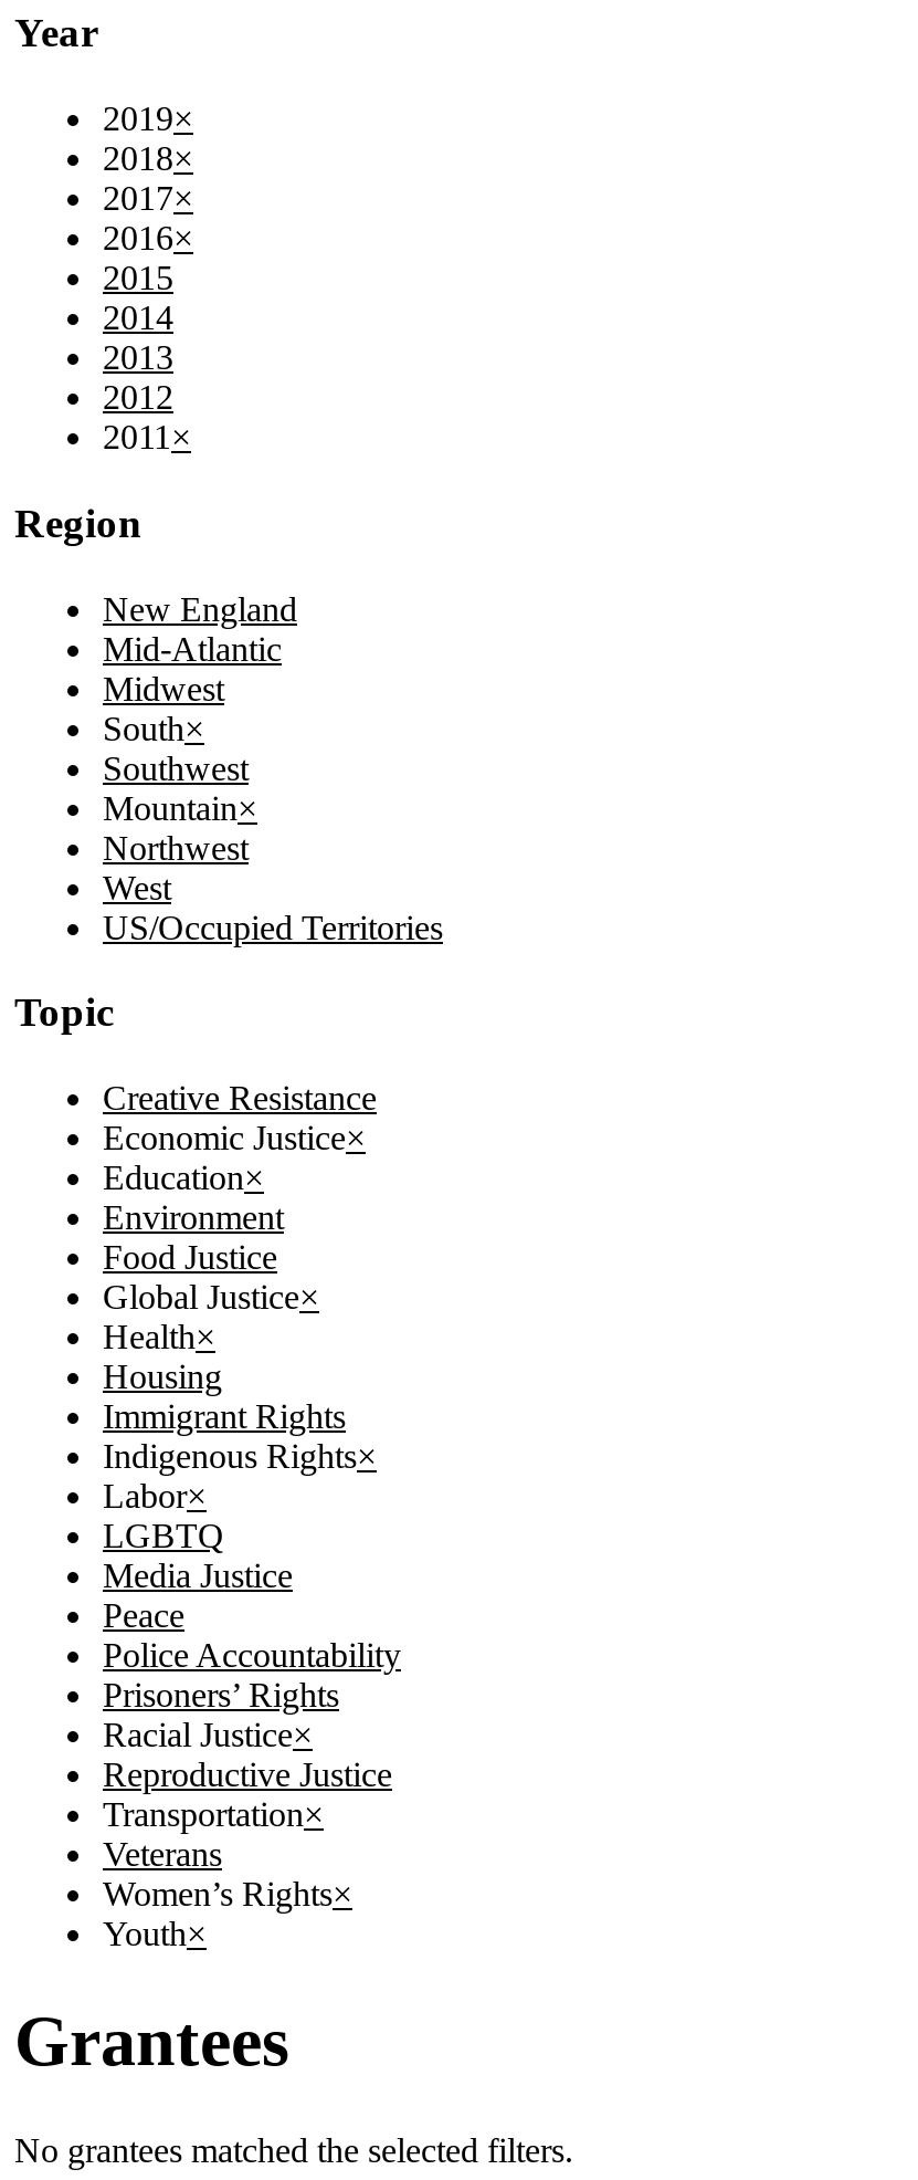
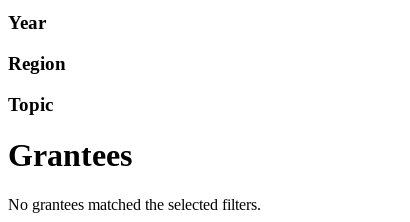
- 2019×
- 2018×
- 2017×
- 2016×
- 2015
- 2014
- 2013
- 2012
- 2011 ×

- New England
- Mid-Atlantic
- Midwest
- South×
- Southwest
- Mountain×
- Northwest
- West
- US/Occupied Territories

- Creative Resistance
- Economic Justice×
- Education×
- Environment
- Food Justice
- Global Justice×
- Health×
- Housing
- Immigrant Rights
- Indigenous Rights×
- Labor×
- LGBTQ
- Media Justice
- Peace
- Police Accountability
- Prisoners’ Rights
- Racial Justice×
- Reproductive Justice
- Transportation×
- Veterans
- Women’s Rights×
- Youth×
